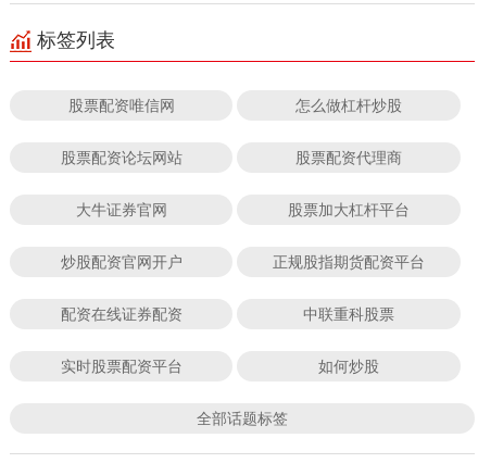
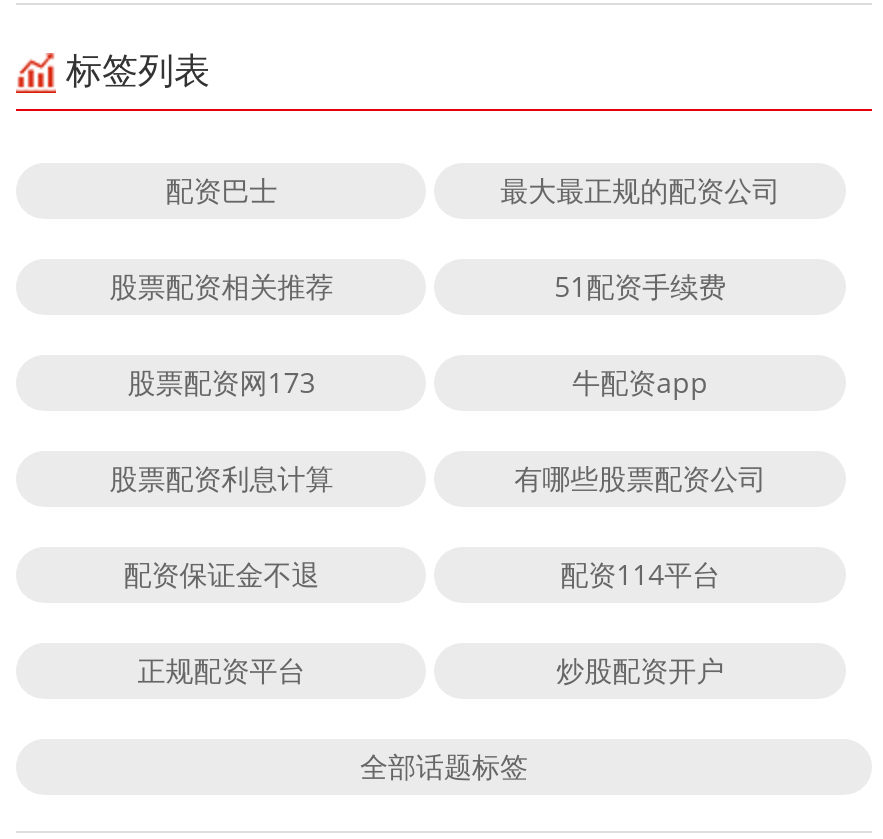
- 股票配资唯信网
- 怎么做杠杆炒股
+ 配资巴士
+ 最大最正规的配资公司

- 股票配资论坛网站
- 股票配资代理商
+ 股票配资相关推荐
+ 51配资手续费

- 大牛证券官网
- 股票加大杠杆平台
+ 股票配资网173
+ 牛配资app

- 炒股配资官网开户
- 正规股指期货配资平台
+ 股票配资利息计算
+ 有哪些股票配资公司

- 配资在线证券配资
- 中联重科股票
+ 配资保证金不退
+ 配资114平台

- 实时股票配资平台
- 如何炒股
+ 正规配资平台
+ 炒股配资开户
